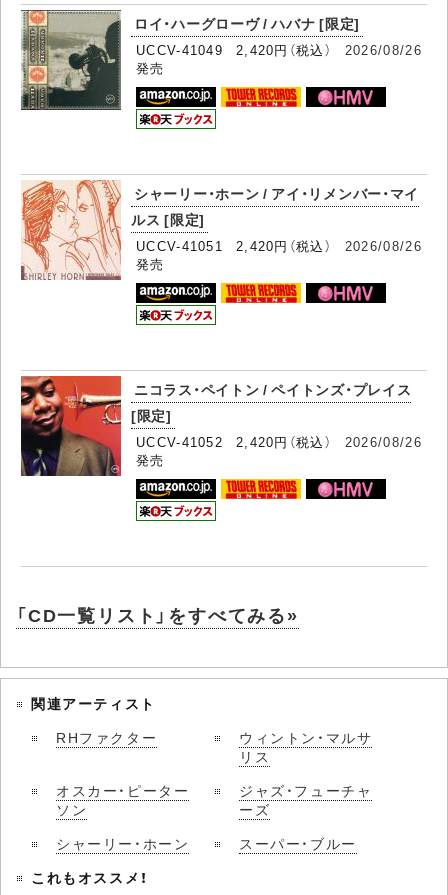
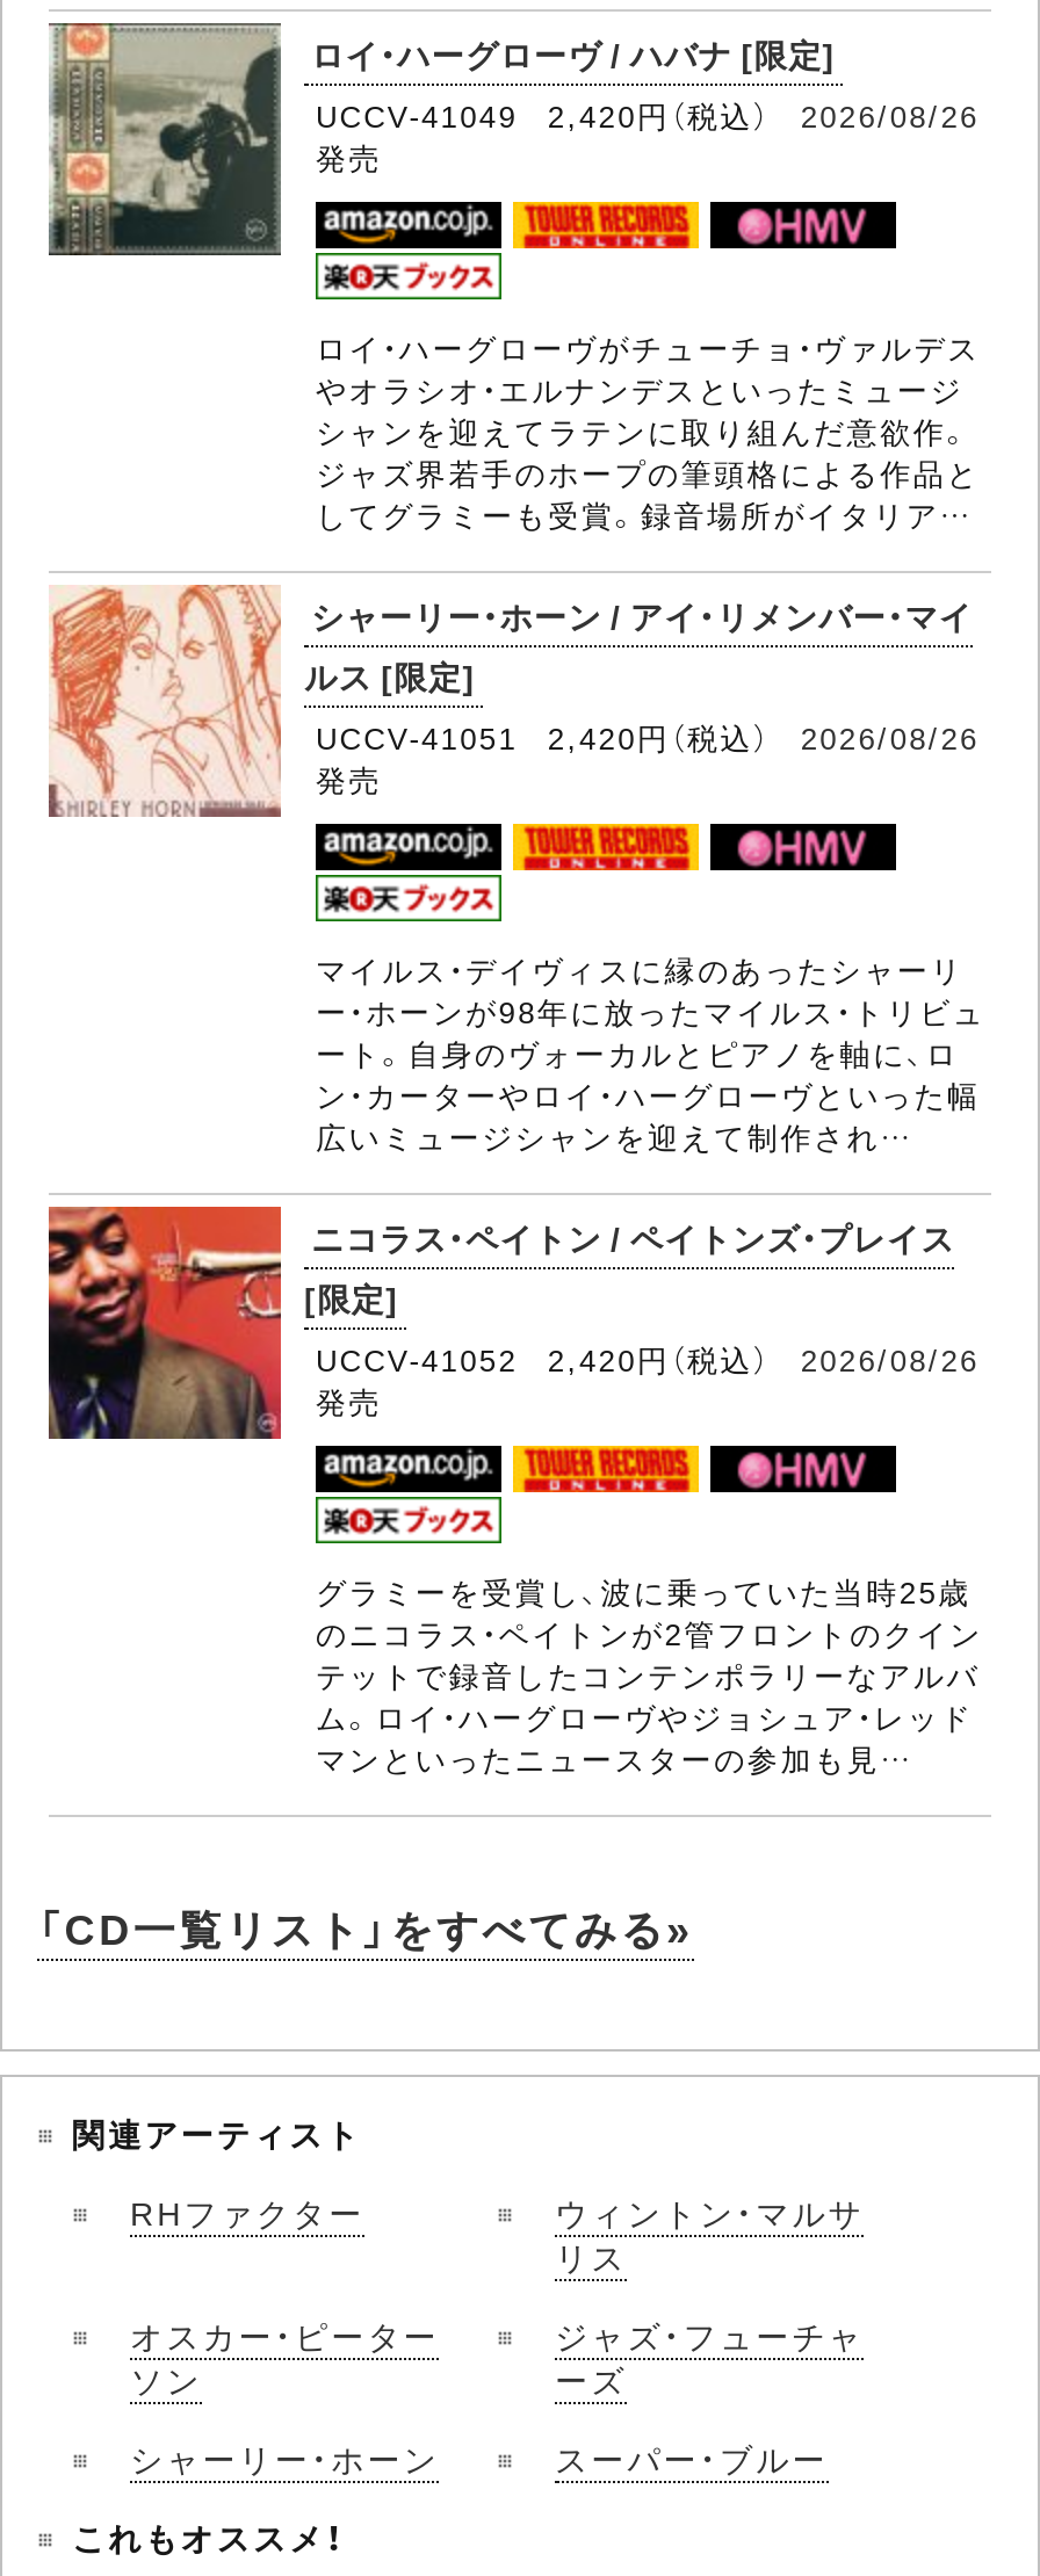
+ ロイ・ハーグローヴがチューチョ・ヴァルデス
+ やオラシオ・エルナンデスといったミュージ
+ シャンを迎えてラテンに取り組んだ意欲作。
+ ジャズ界若手のホープの筆頭格による作品と
+ してグラミーも受賞。録音場所がイタリア…

+ マイルス・デイヴィスに縁のあったシャーリ
+ ー・ホーンが98年に放ったマイルス・トリビュ
+ ート。自身のヴォーカルとピアノを軸に、ロ
+ ン・カーターやロイ・ハーグローヴといった幅
+ 広いミュージシャンを迎えて制作され…

+ グラミーを受賞し、波に乗っていた当時25歳
+ のニコラス・ペイトンが2管フロントのクイン
+ テットで録音したコンテンポラリーなアルバ
+ ム。ロイ・ハーグローヴやジョシュア・レッド
+ マンといったニュースターの参加も見…
